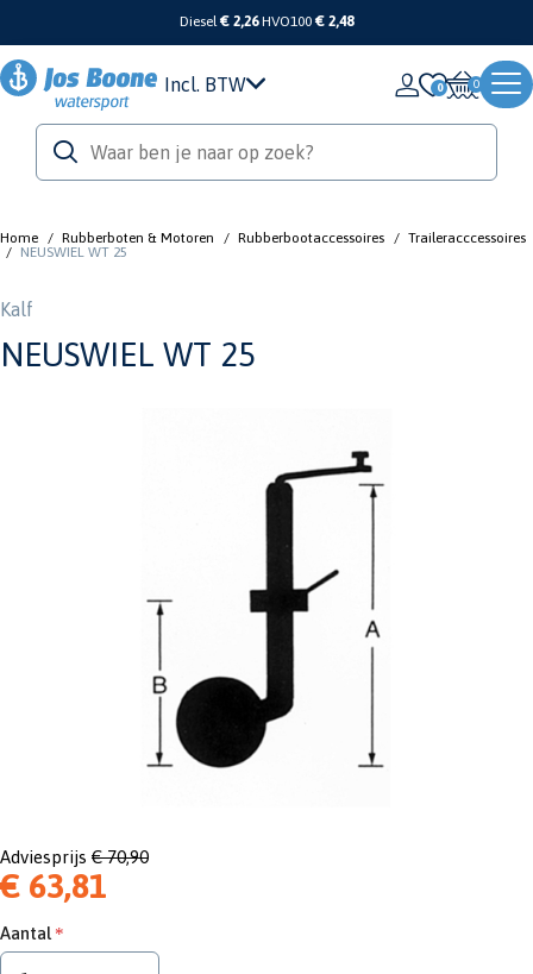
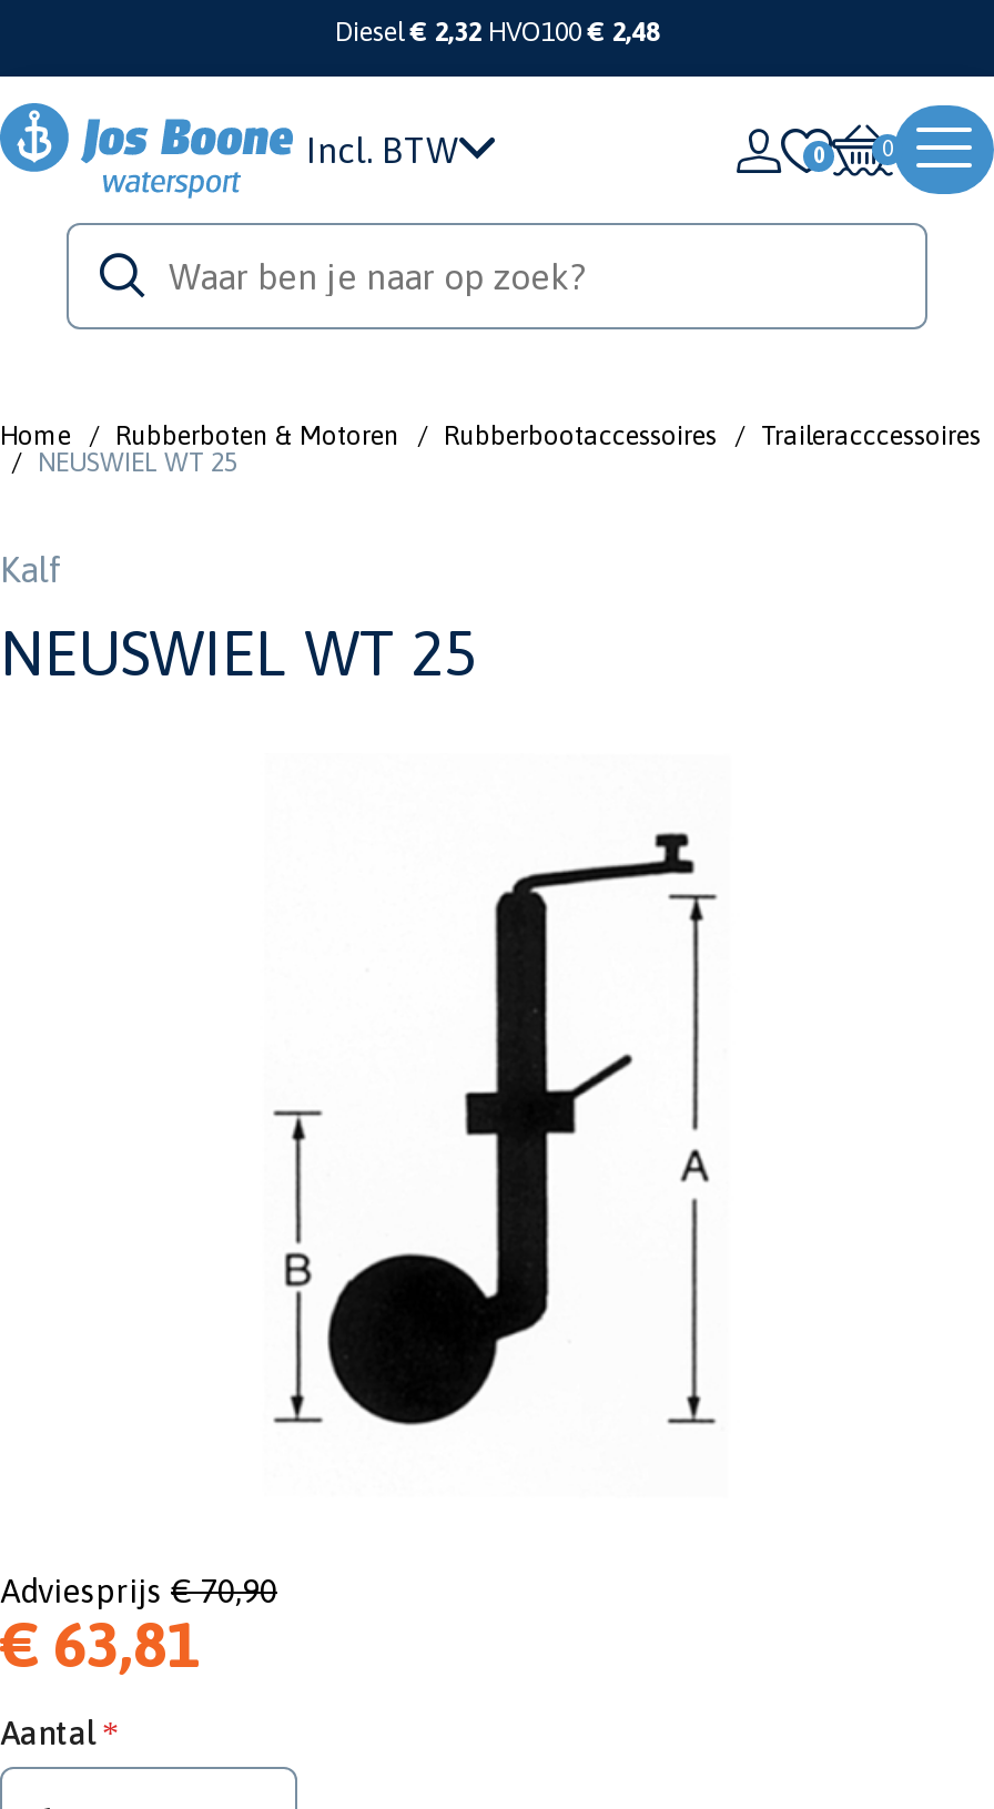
- Diesel€ 2,26 HVO100 € 2,48
+ Diesel€ 2,32 HVO100 € 2,48
